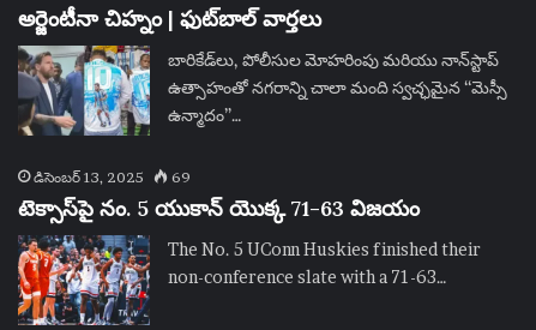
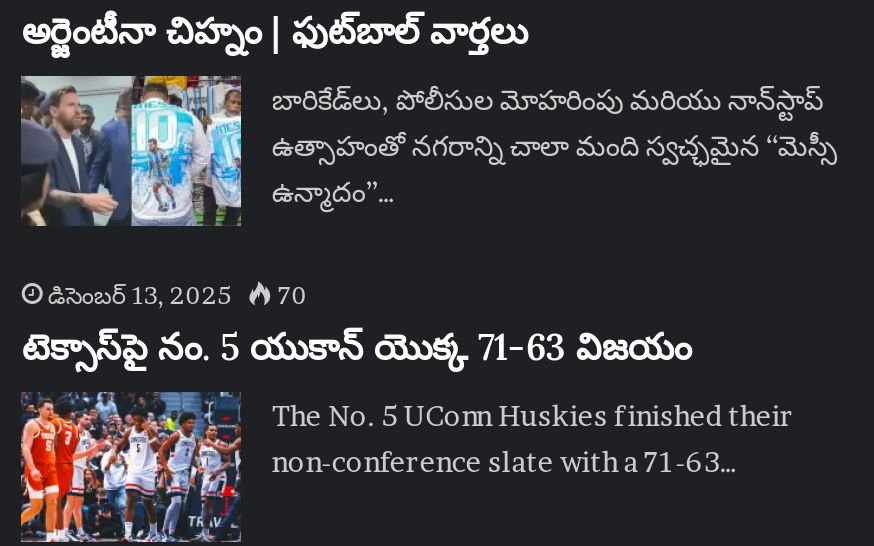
- డిసెంబర్ 13, 2025 69
+ డిసెంబర్ 13, 2025 70
